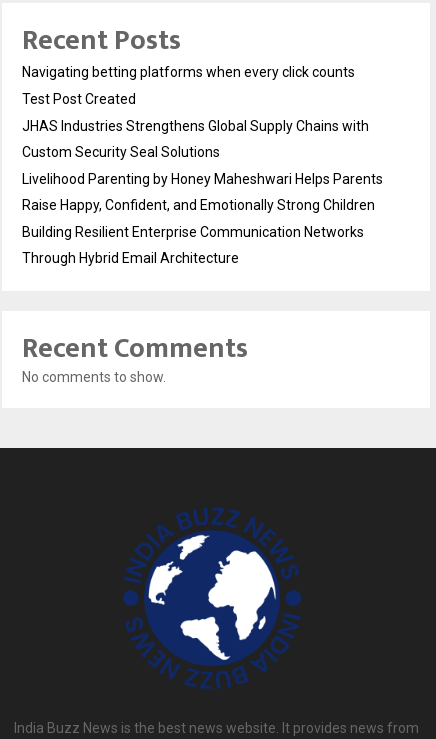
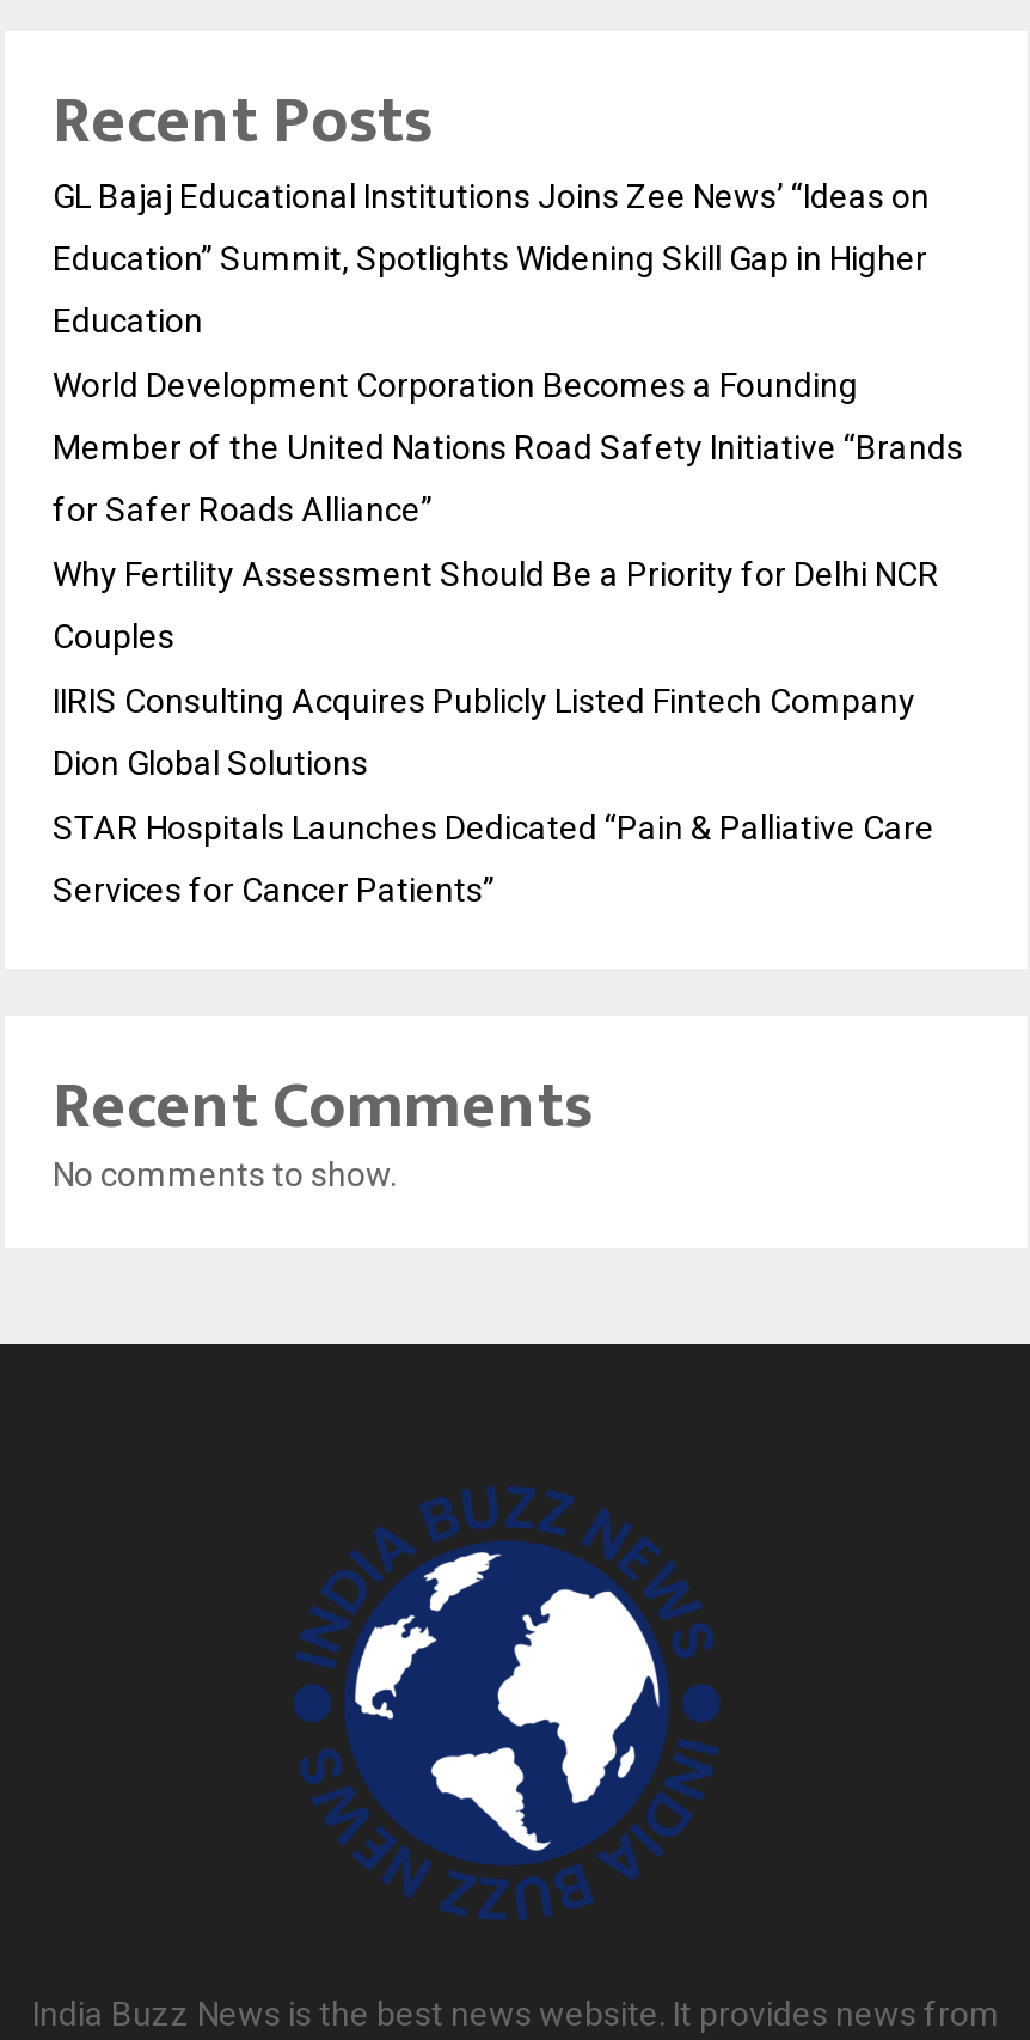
- Navigating betting platforms when every click counts
- Test Post Created
- JHAS Industries Strengthens Global Supply Chains with
- Custom Security Seal Solutions
- Livelihood Parenting by Honey Maheshwari Helps Parents
- Raise Happy, Confident, and Emotionally Strong Children
- Building Resilient Enterprise Communication Networks
- Through Hybrid Email Architecture
+ GL Bajaj Educational Institutions Joins Zee News’ “Ideas on
+ Education” Summit, Spotlights Widening Skill Gap in Higher
+ Education
+ World Development Corporation Becomes a Founding
+ Member of the United Nations Road Safety Initiative “Brands
+ for Safer Roads Alliance”
+ Why Fertility Assessment Should Be a Priority for Delhi NCR
+ Couples
+ IIRIS Consulting Acquires Publicly Listed Fintech Company
+ Dion Global Solutions
+ STAR Hospitals Launches Dedicated “Pain & Palliative Care
+ Services for Cancer Patients”
